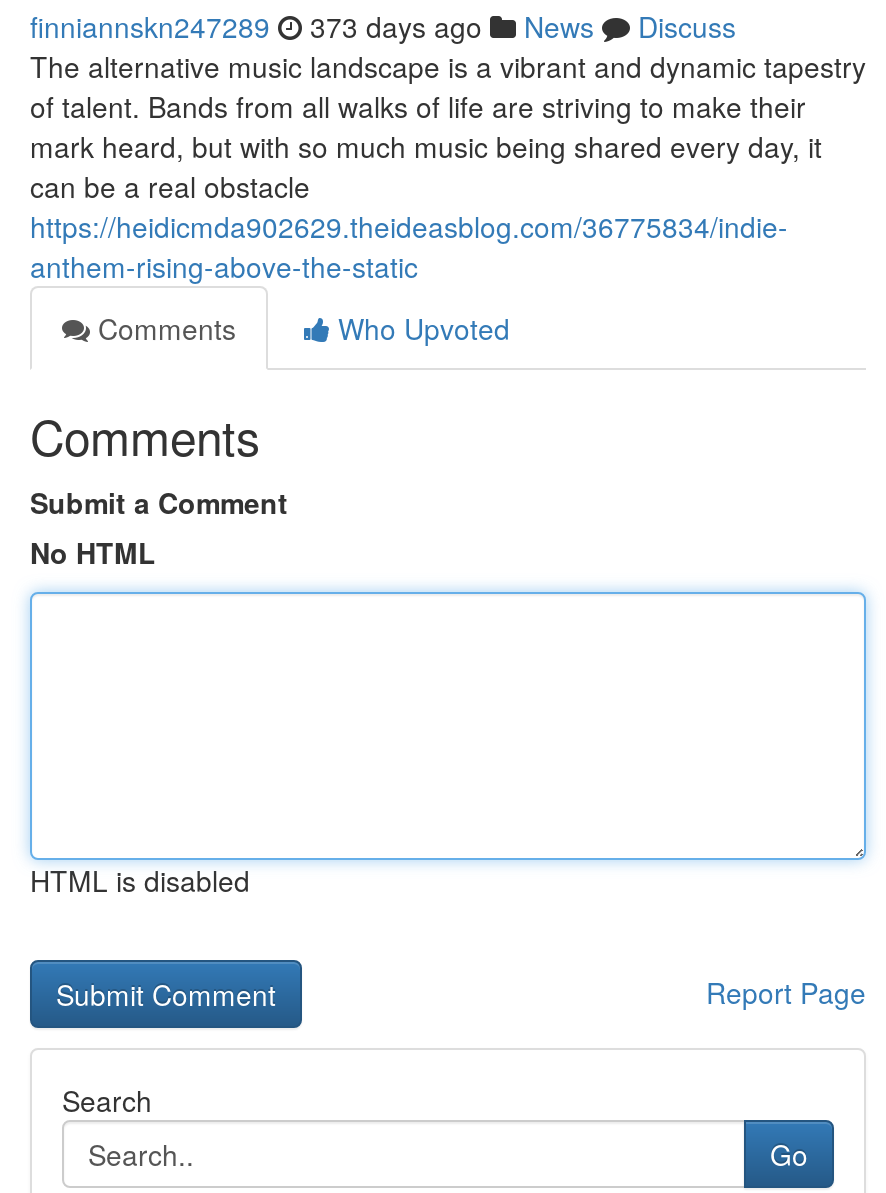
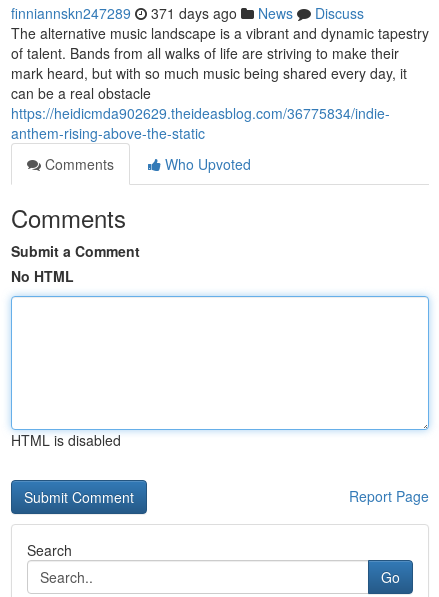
- finniannskn247289 373 days ago News Discuss
+ finniannskn247289 371 days ago News Discuss
